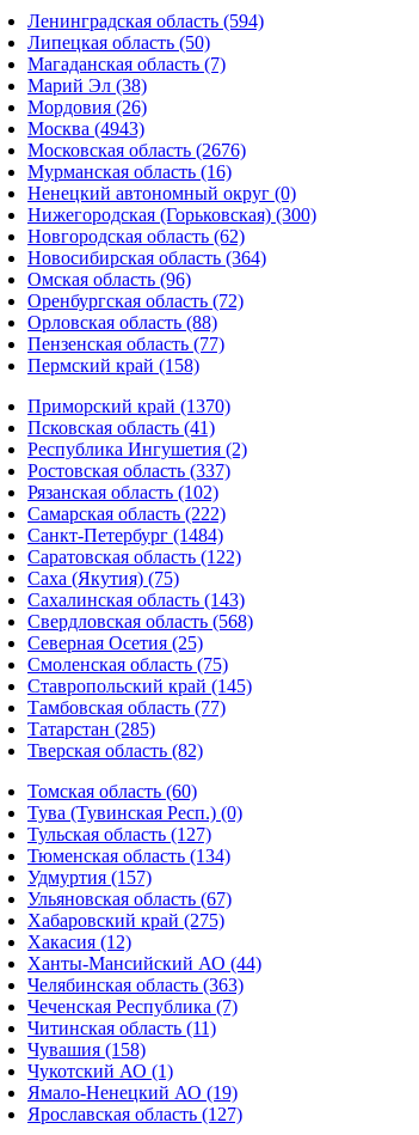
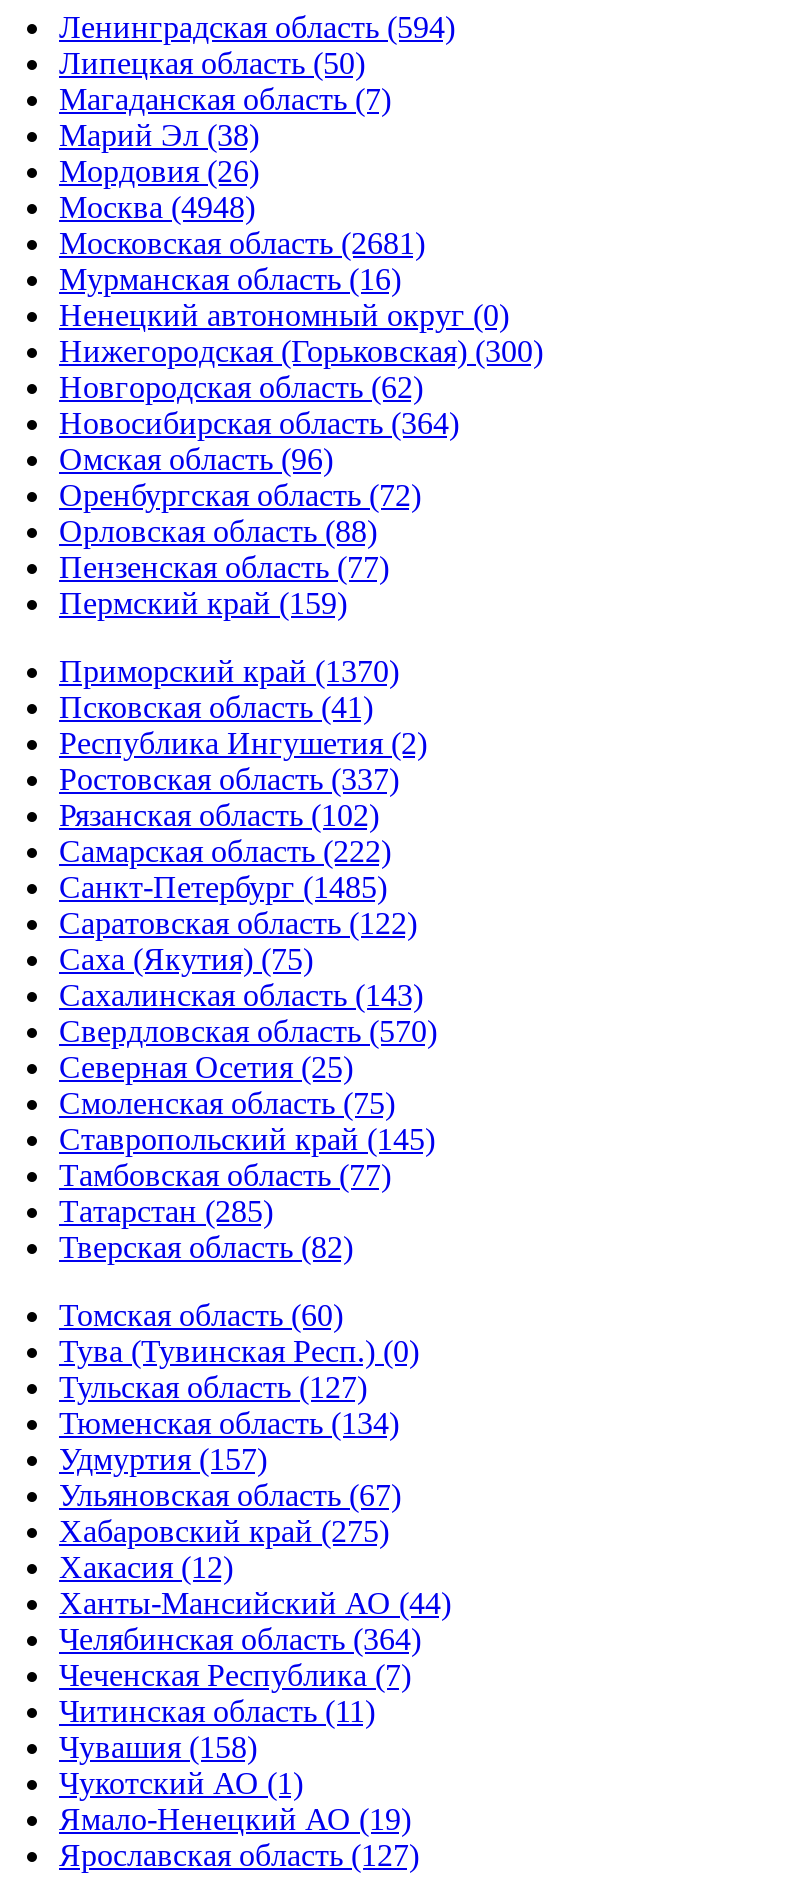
- Москва (4943)
+ Москва (4948)

- Московская область (2676)
+ Московская область (2681)

- Пермский край (158)
+ Пермский край (159)

- Санкт-Петербург (1484)
+ Санкт-Петербург (1485)

- Свердловская область (568)
+ Свердловская область (570)

- Челябинская область (363)
+ Челябинская область (364)
